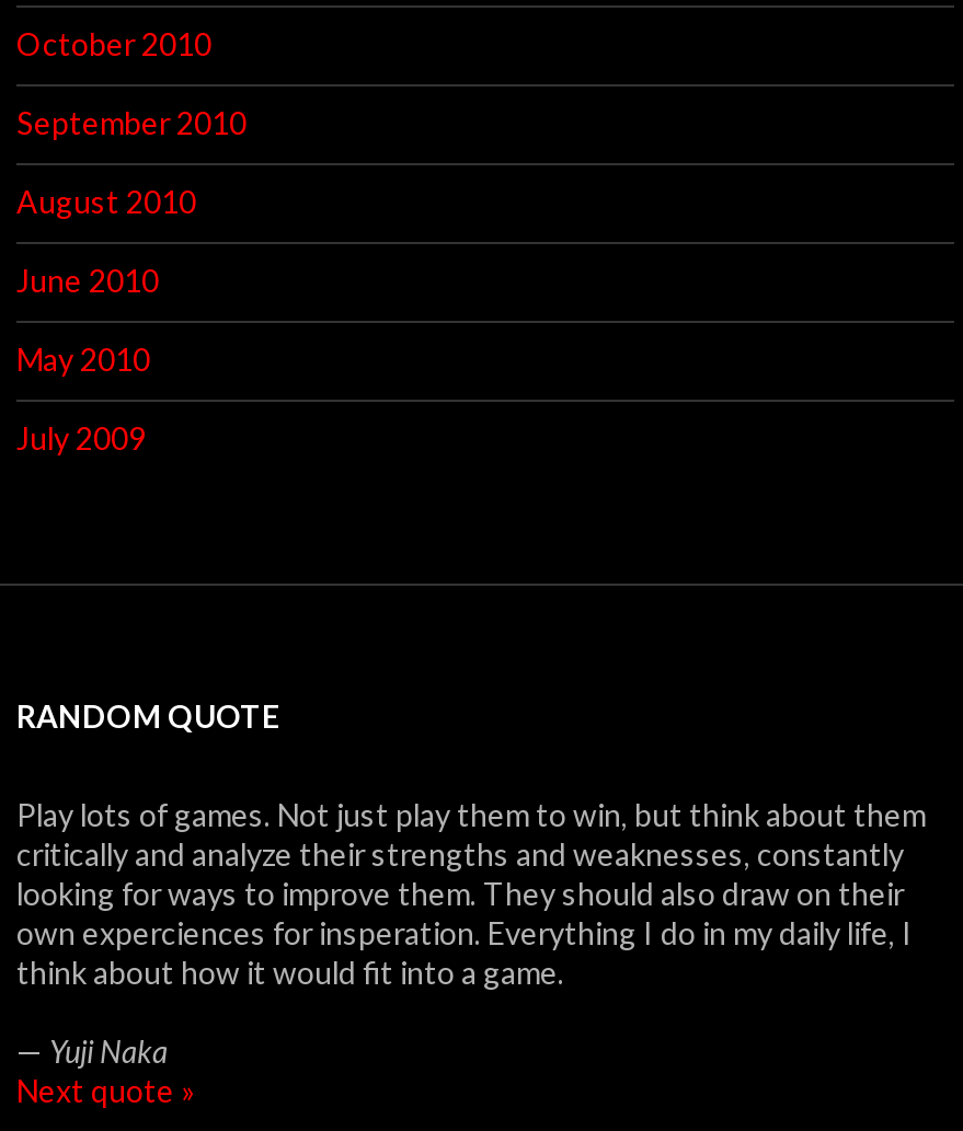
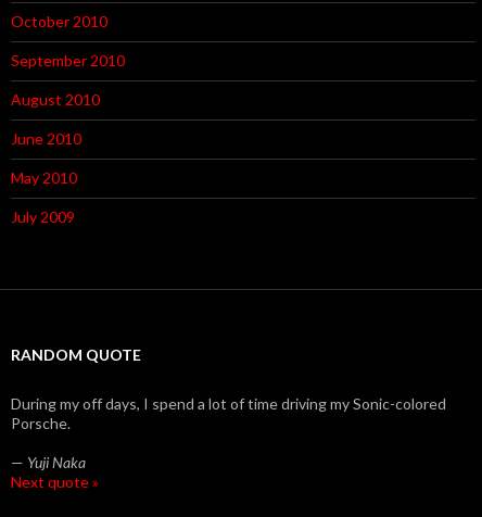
- Play lots of games. Not just play them to win, but think about them
- critically and analyze their strengths and weaknesses, constantly
- looking for ways to improve them. They should also draw on their
- own experciences for insperation. Everything I do in my daily life, I
- think about how it would fit into a game.
+ During my off days, I spend a lot of time driving my Sonic-colored
+ Porsche.
